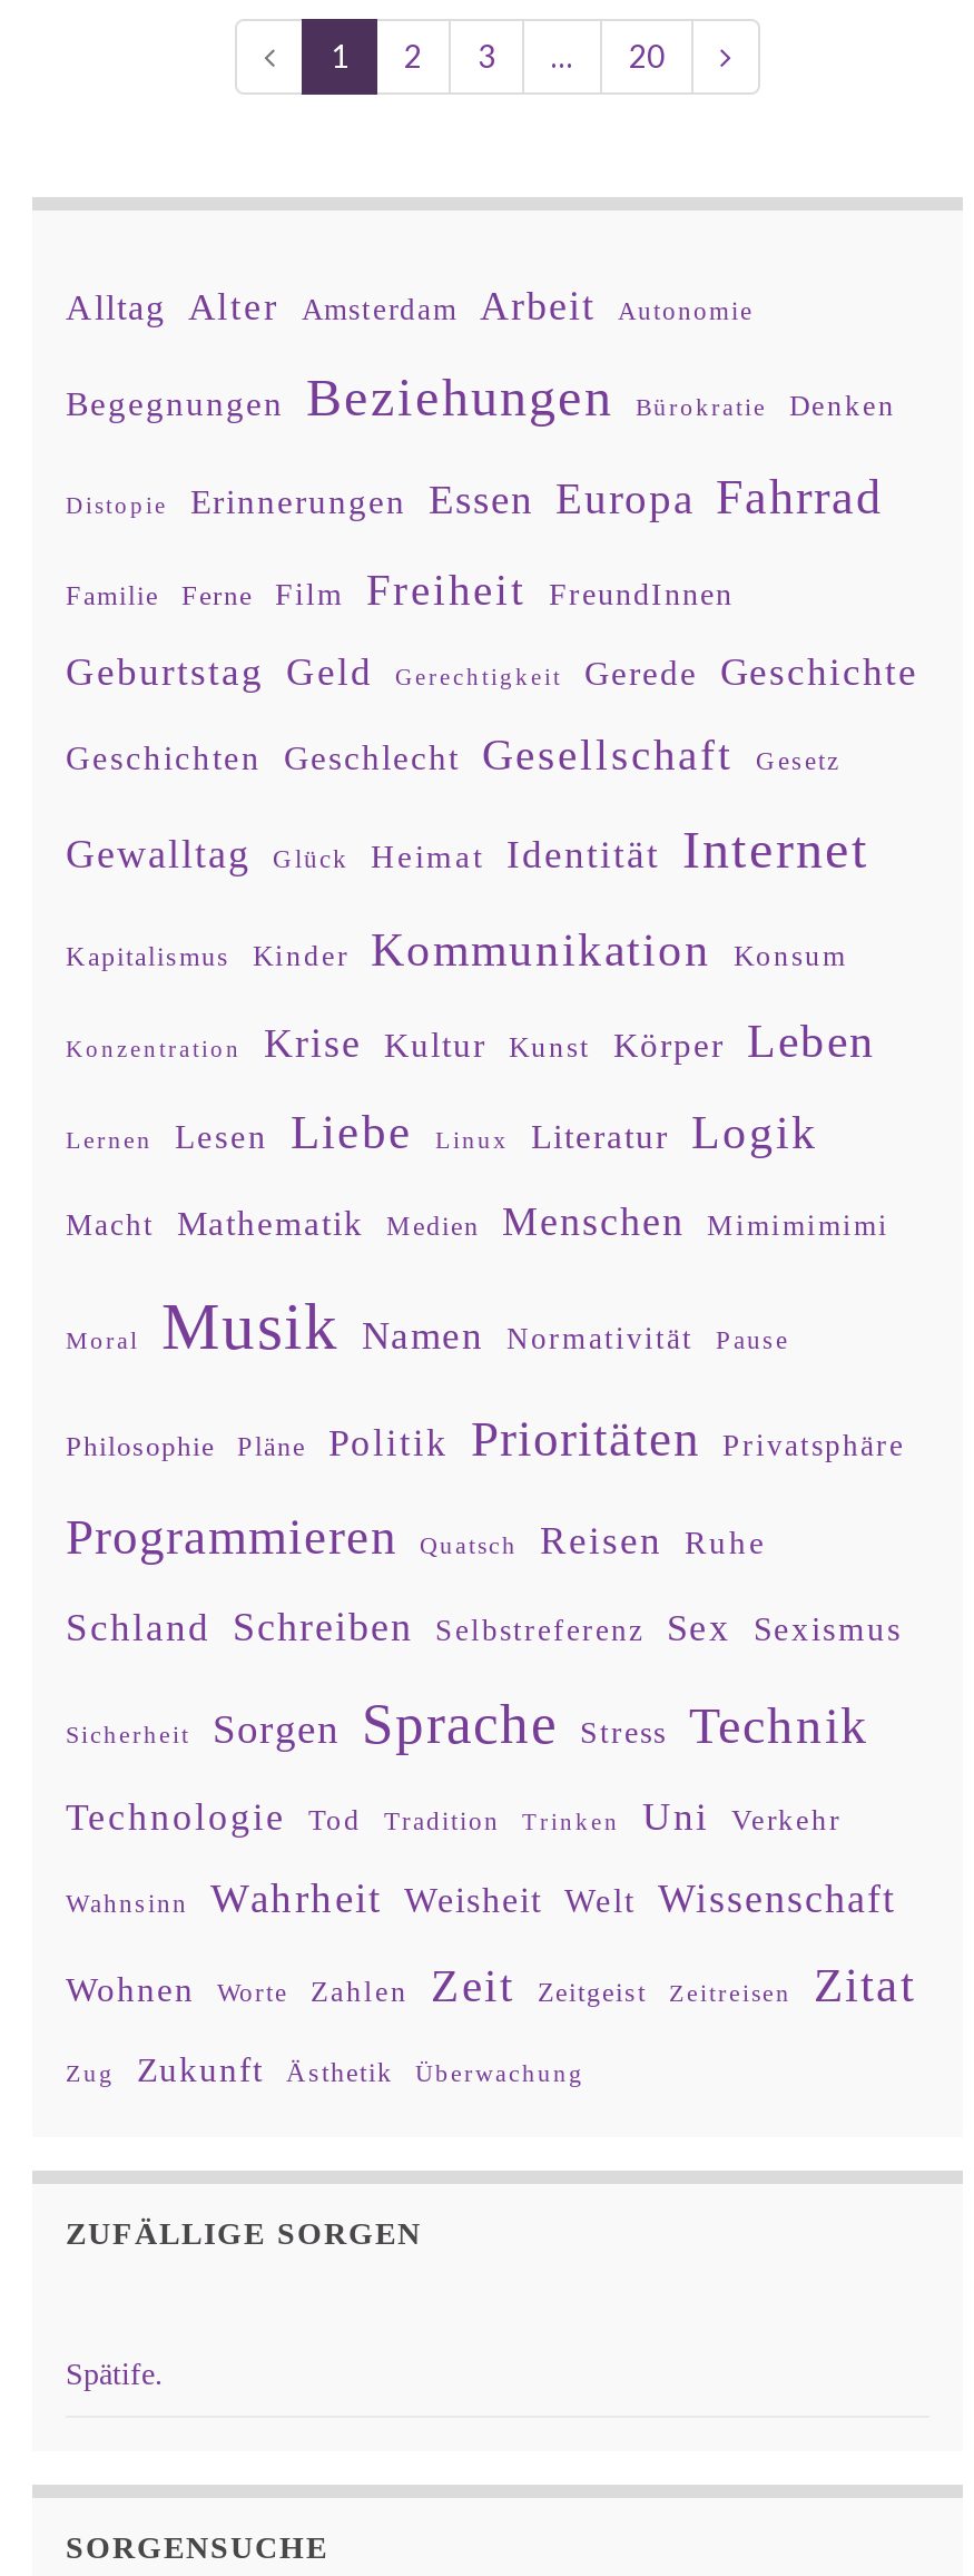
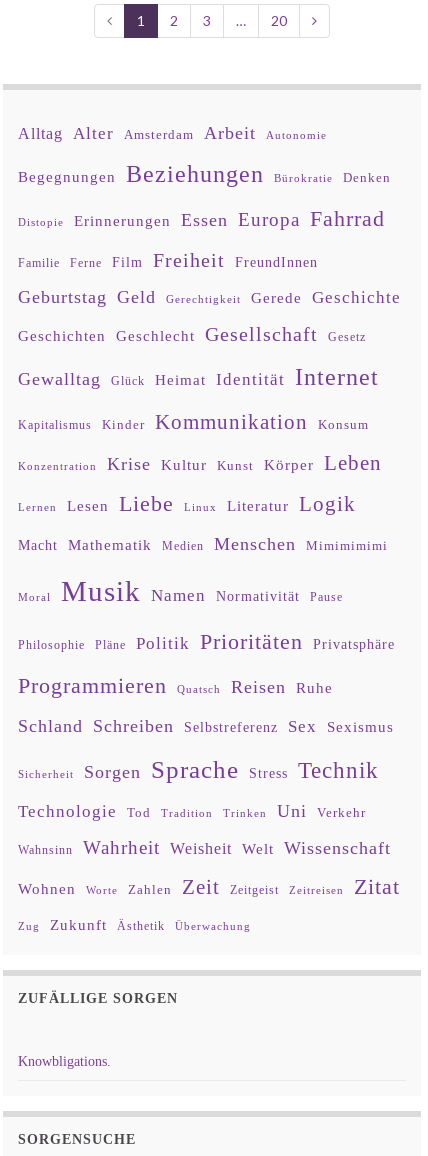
- Spätife.
+ Knowbligations.
